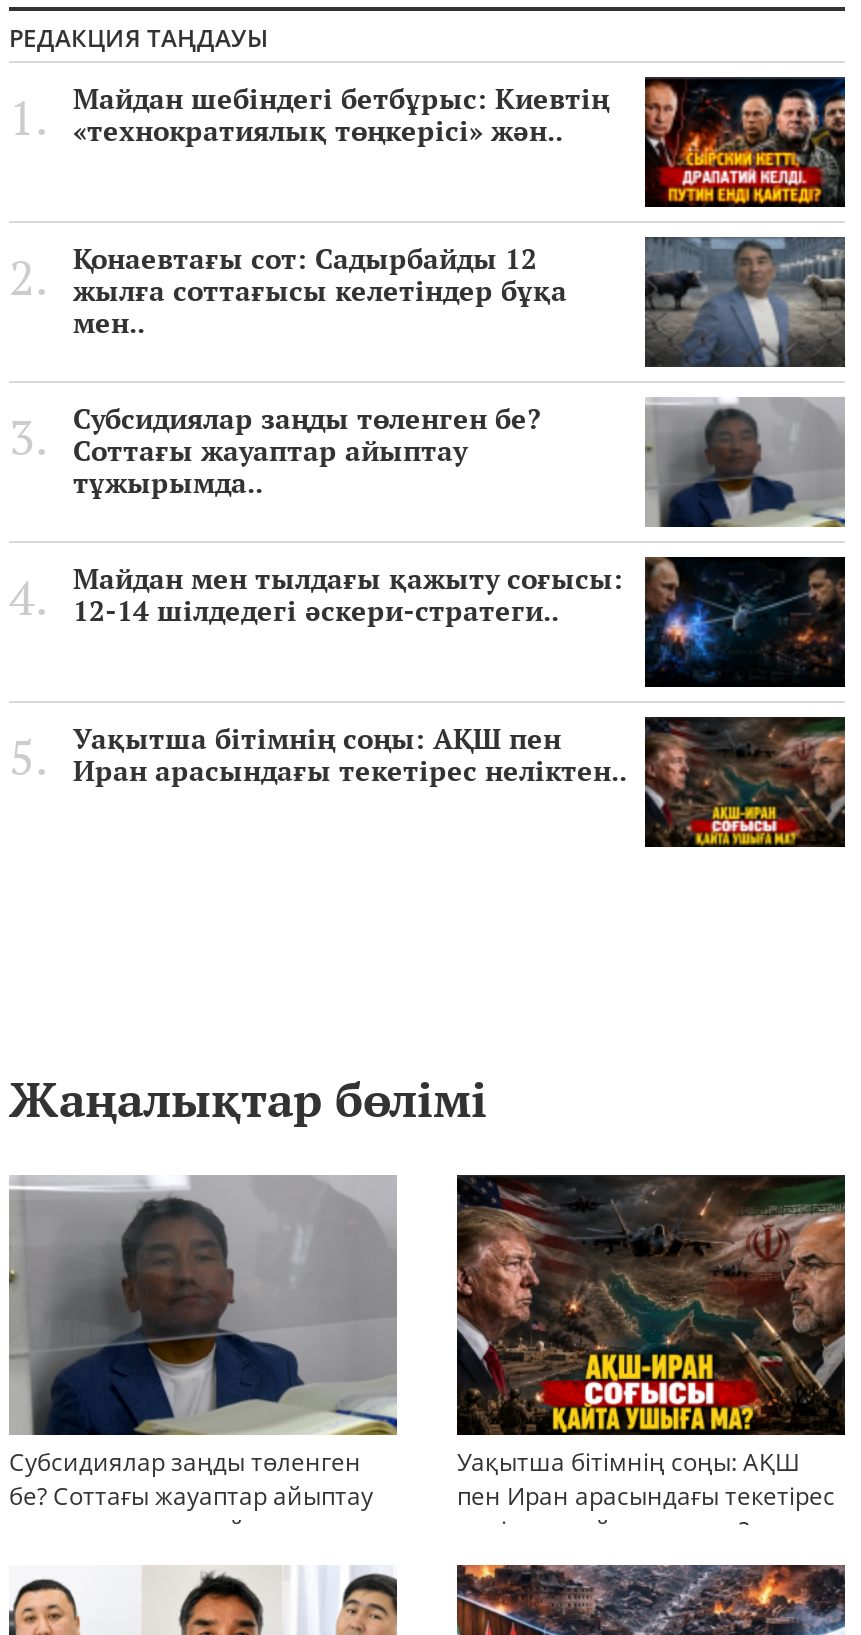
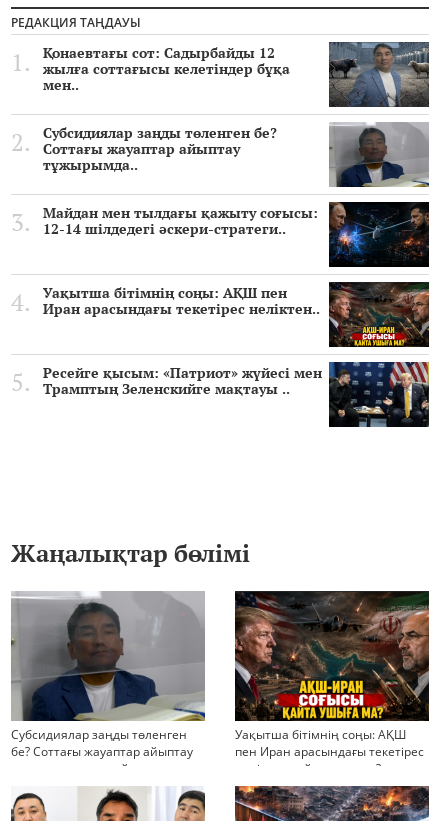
- [image]
- Майдан шебіндегі бетбұрыс: Киевтің
- «технократиялық төңкерісі» жән..

moved up: [image] | Қонаевтағы сот: Садырбайды 12 | жылға соттағысы келетіндер бұқа | ... | Уақытша бітімнің соңы: АҚШ пен | Иран арасындағы текетірес неліктен..

+ [image]
+ Ресейге қысым: «Патриот» жүйесі мен
+ Трамптың Зеленскийге мақтауы ..
